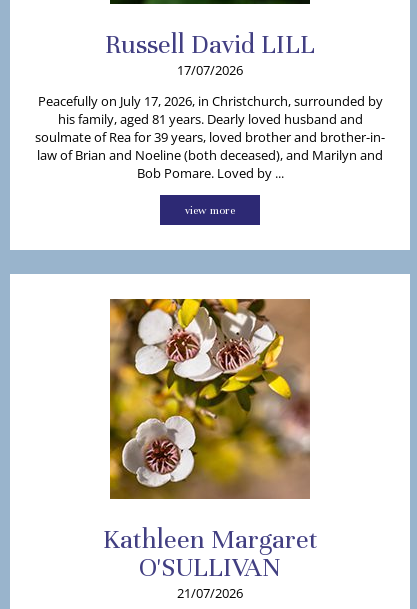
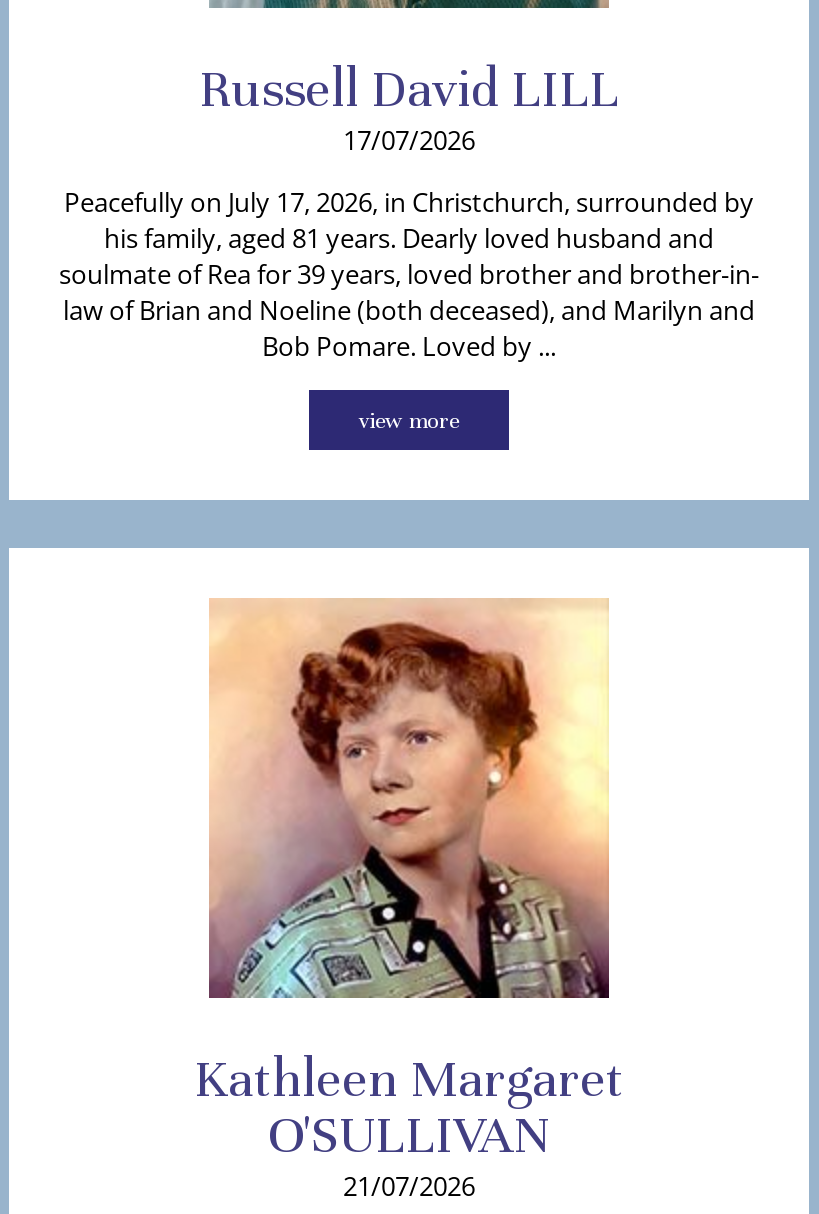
- [image]
+ [image]
